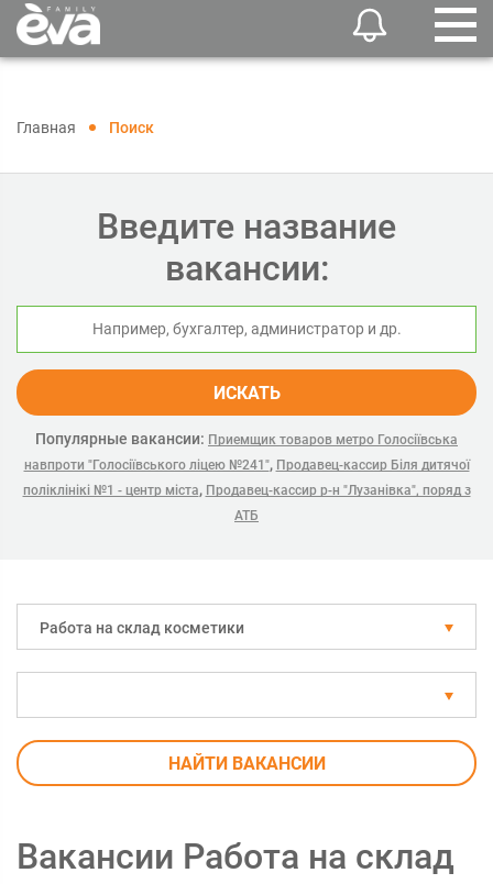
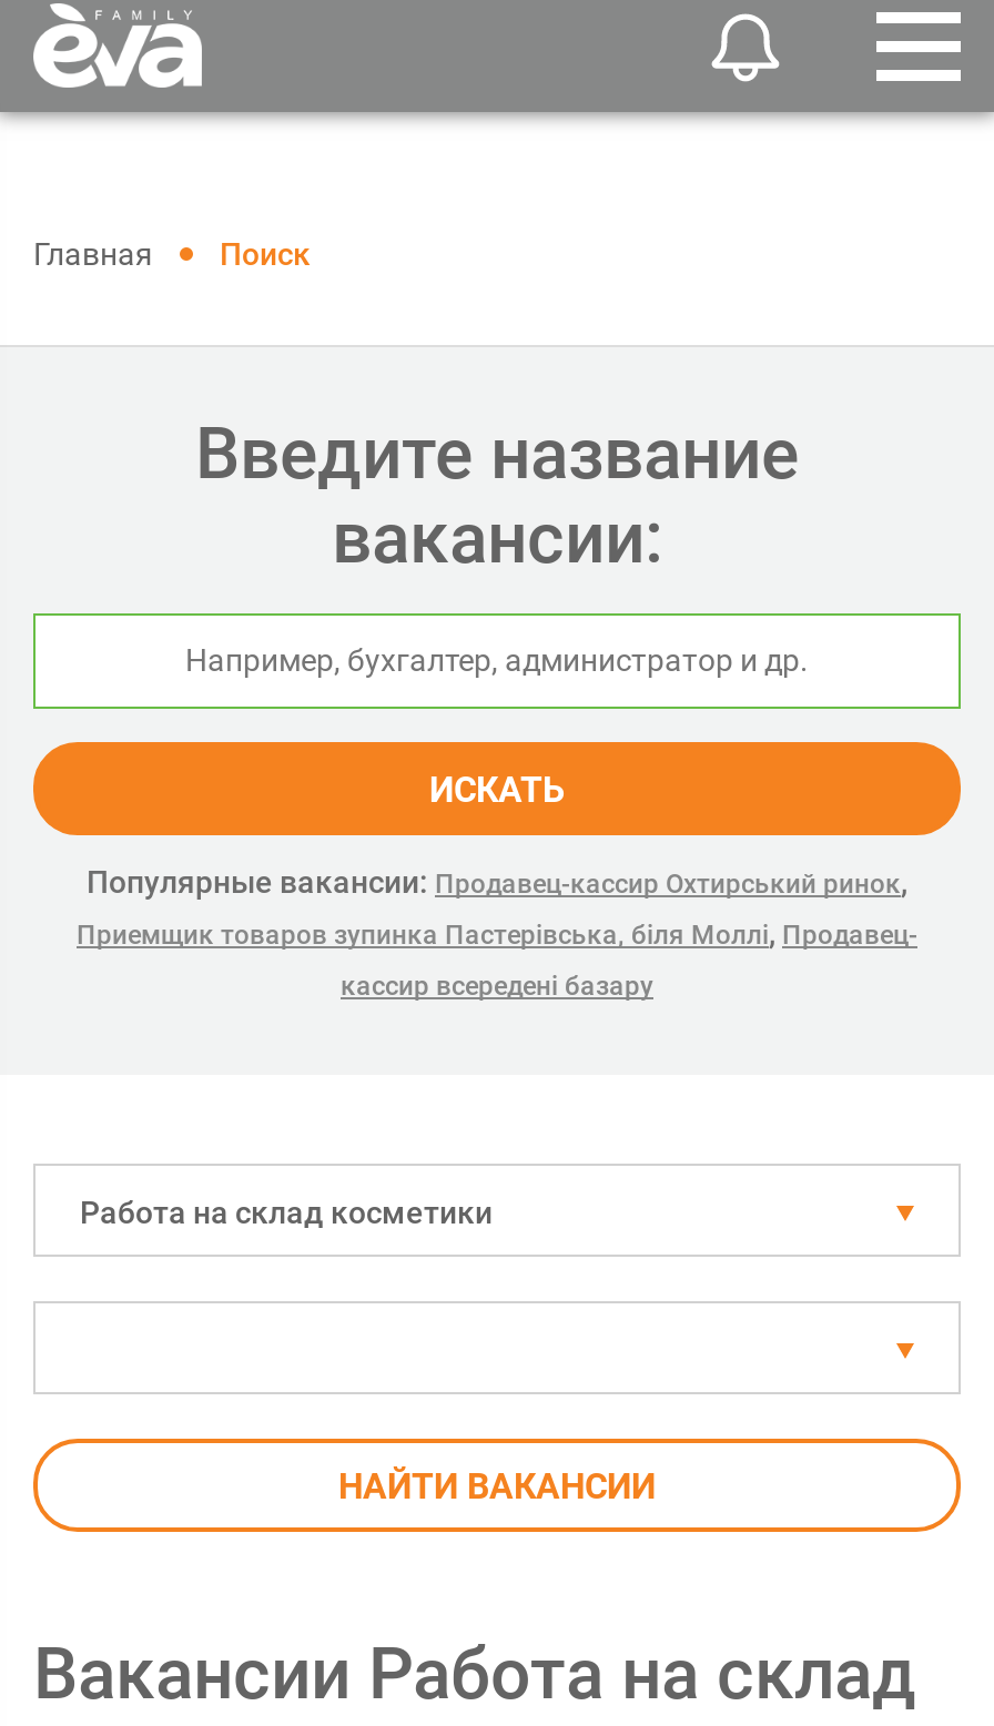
- Популярные вакансии: Приемщик товаров метро Голосіївська
- навпроти "Голосіївського ліцею №241", Продавец-кассир Біля дитячої
- поліклінікі №1 - центр міста, Продавец-кассир р-н "Лузанівка", поряд з
+ Популярные вакансии: Продавец-кассир Охтирський ринок,
+ Приемщик товаров зупинка Пастерівська, біля Моллі, Продавец-

- АТБ
+ кассир всередені базару
